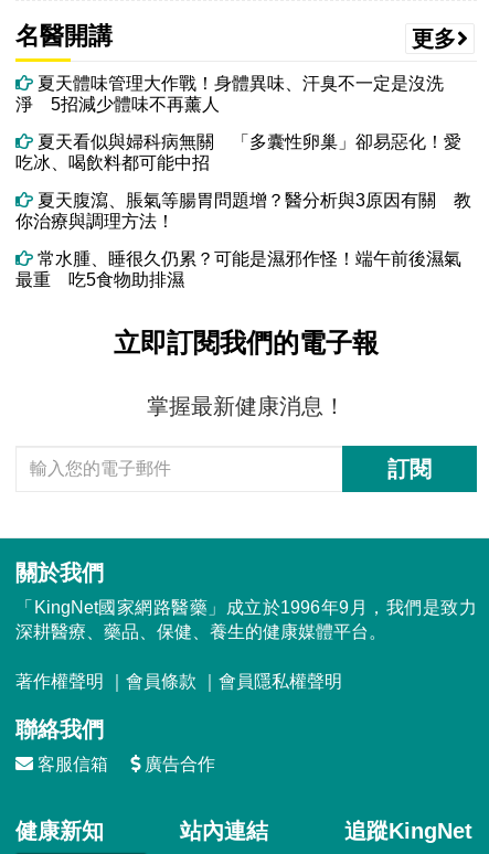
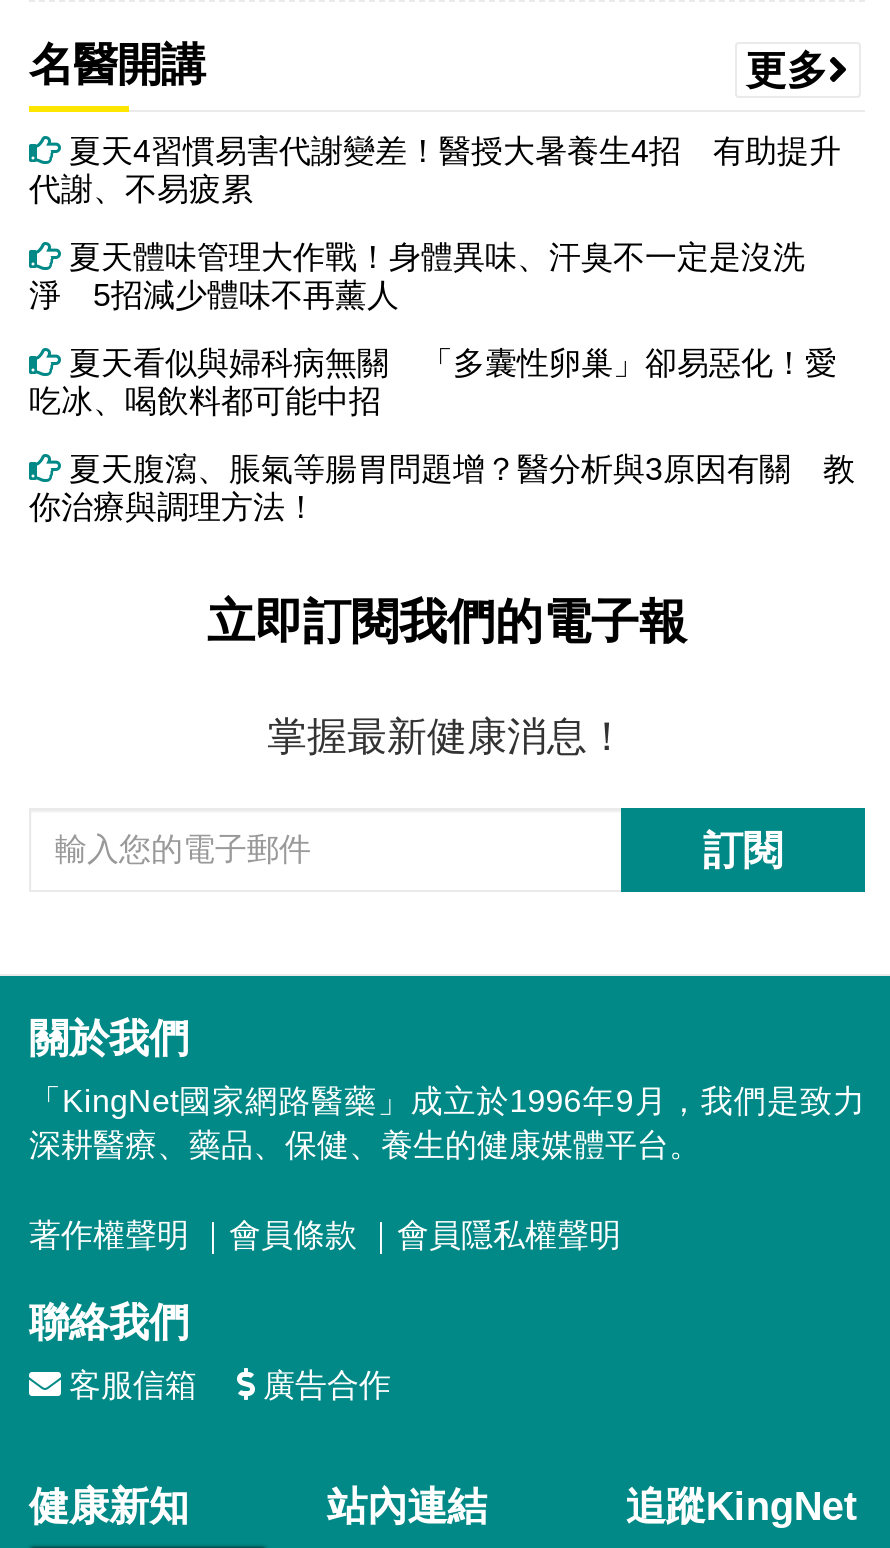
+ 夏天4習慣易害代謝變差！醫授大暑養生4招 有助提升
+ 代謝、不易疲累

moved down: 夏天體味管理大作戰！身體異味、汗臭不一定是沒洗 | 淨 5招減少體味不再薰人 | 夏天看似與婦科病無關 「多囊性卵巢」卻易惡化！愛 | 吃冰、喝飲料都可能中招 | 夏天腹瀉、脹氣等腸胃問題增？醫分析與3原因有關 教 | 你治療與調理方法！

- 常水腫、睡很久仍累？可能是濕邪作怪！端午前後濕氣
- 最重 吃5食物助排濕
